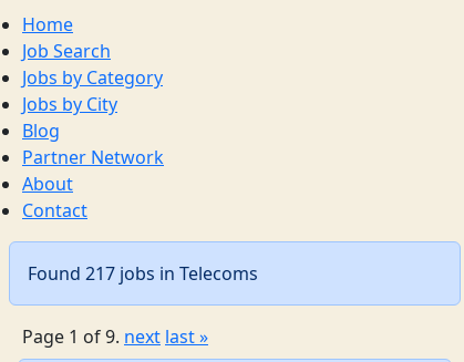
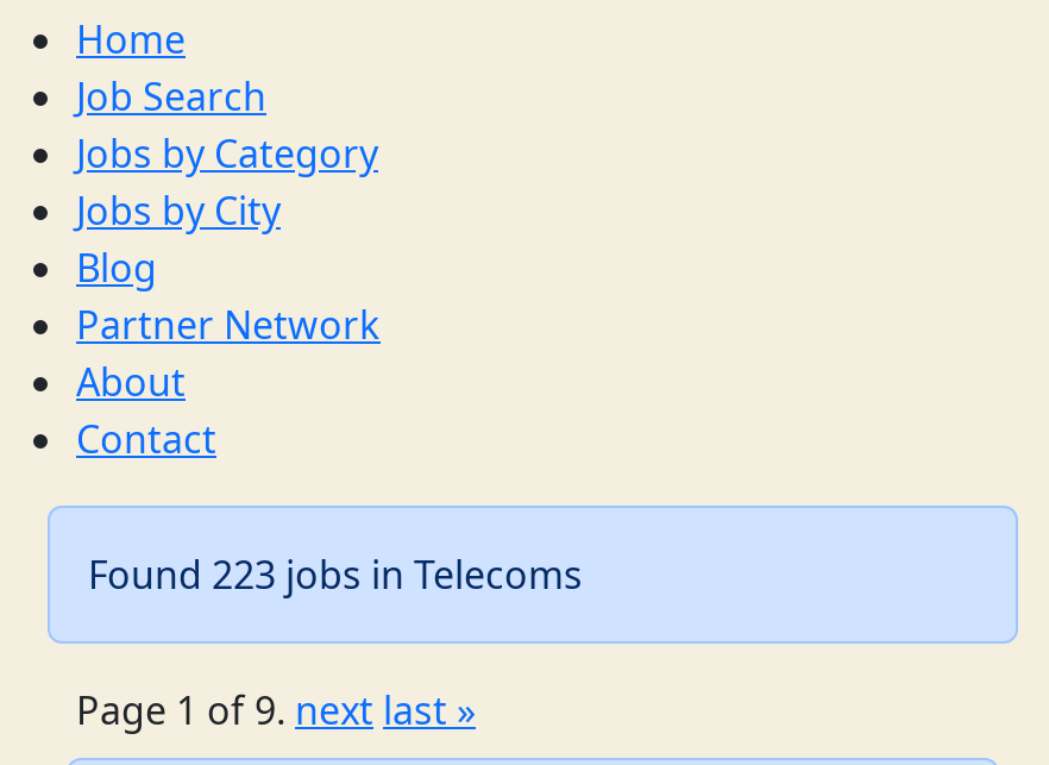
- Found 217 jobs in Telecoms
+ Found 223 jobs in Telecoms
